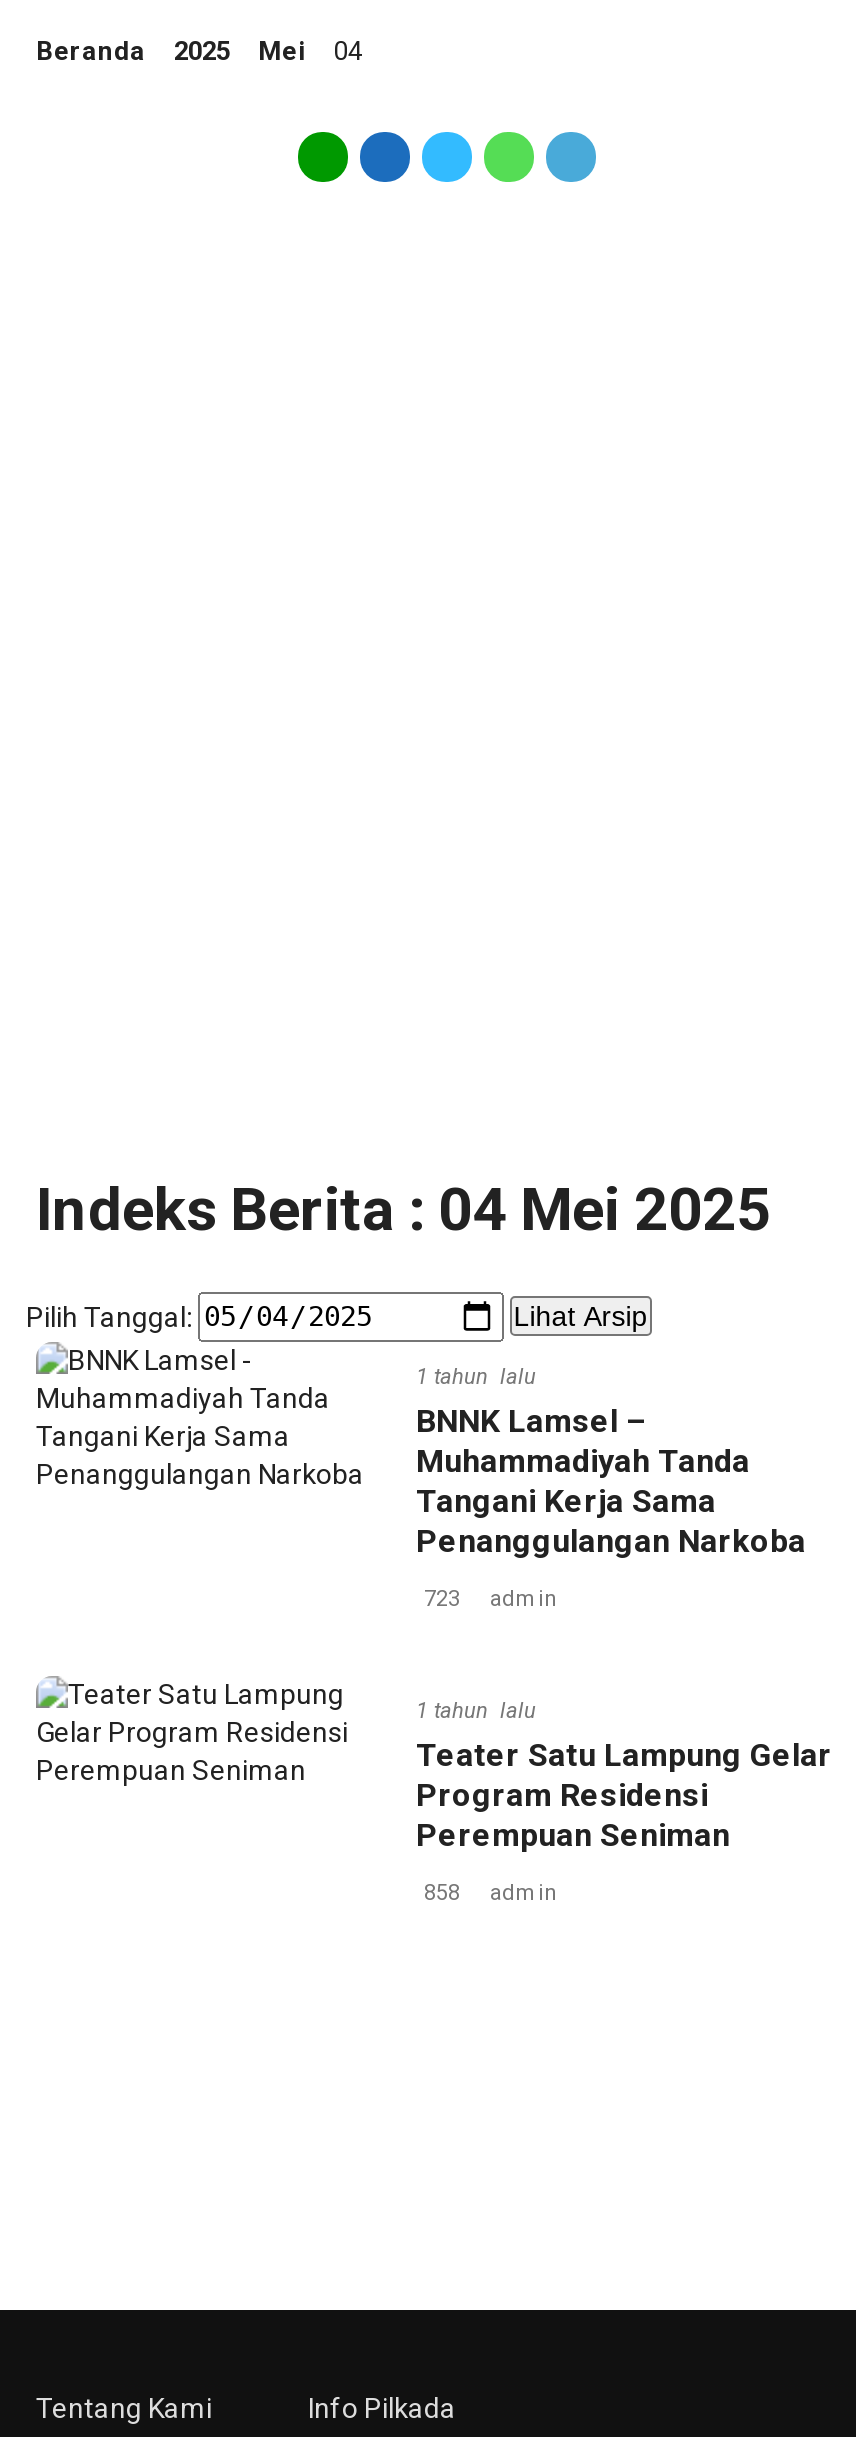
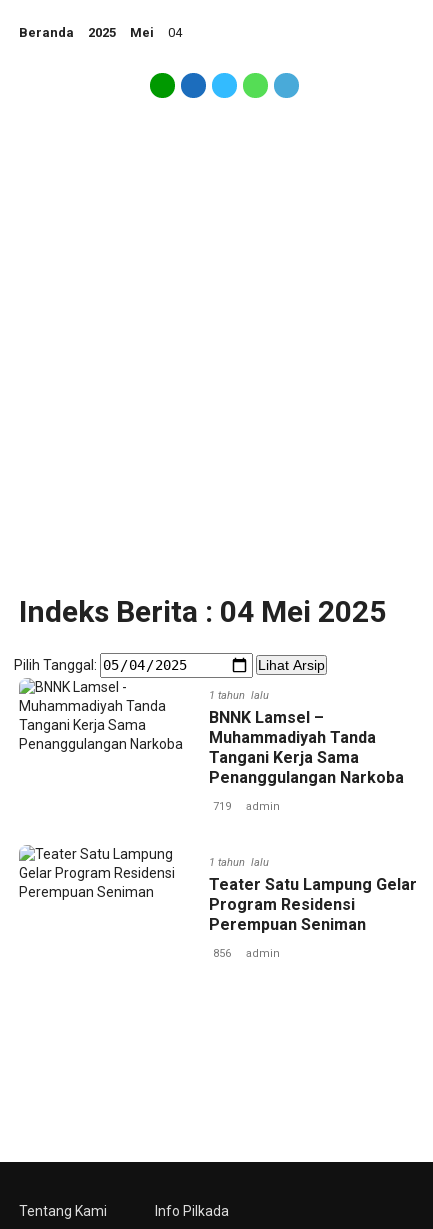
- 723 admin
+ 719 admin

- 858 admin
+ 856 admin
